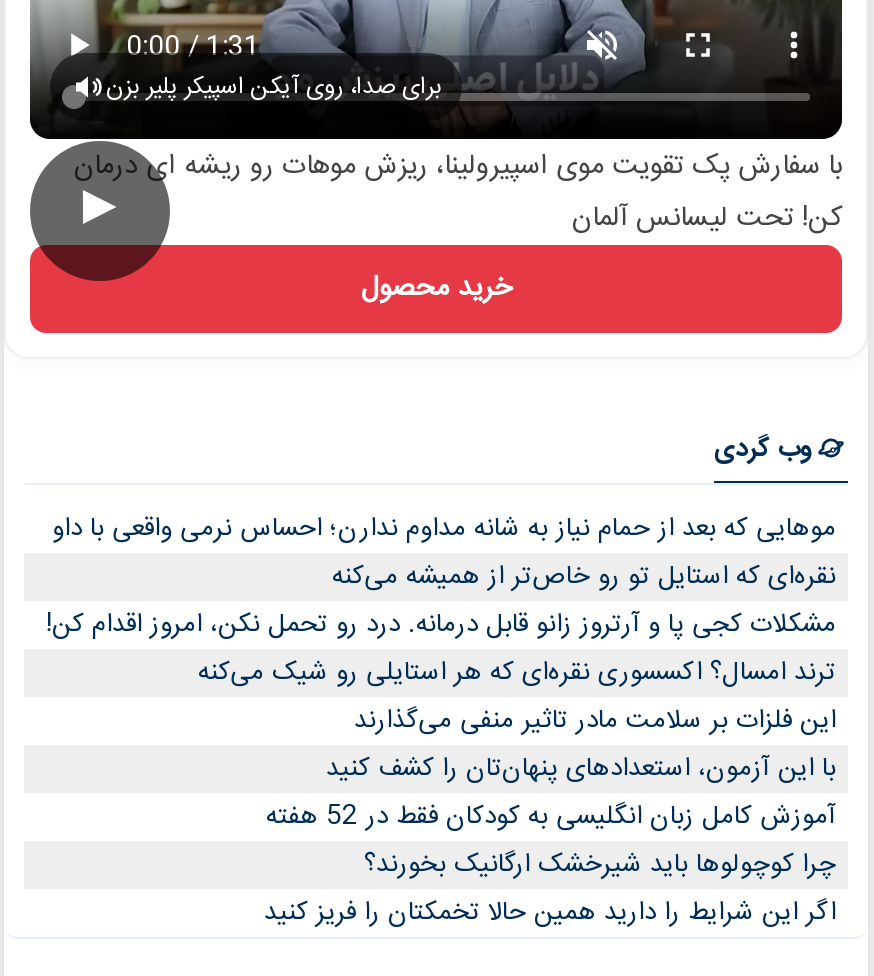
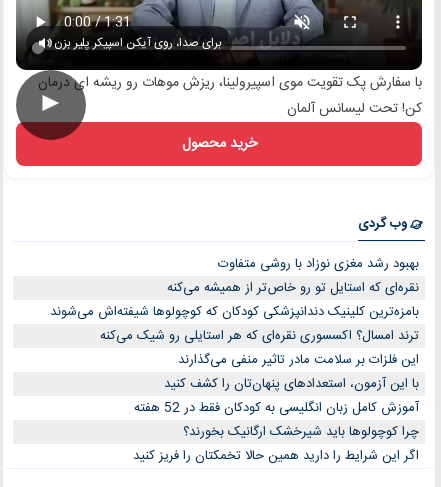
- موهایی که بعد از حمام نیاز به شانه مداوم ندارن؛ احساس نرمی واقعی با داو
+ بهبود رشد مغزی نوزاد با روشی متفاوت

- مشکلات کجی پا و آرتروز زانو قابل درمانه. درد رو تحمل نکن، امروز اقدام کن!
+ بامزه‌ترین کلینیک دندانپزشکی کودکان که کوچولوها شیفته‌اش می‌شوند
